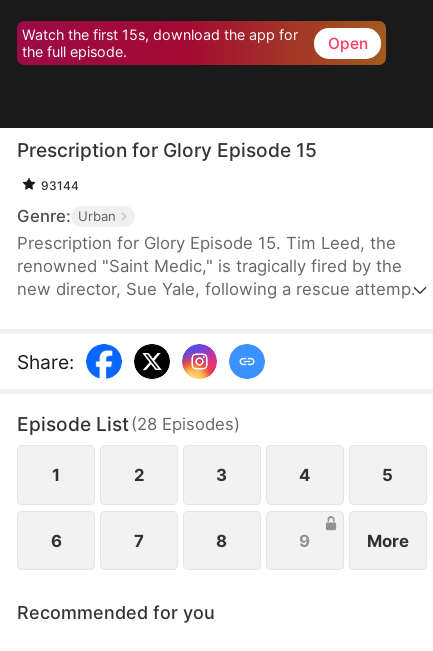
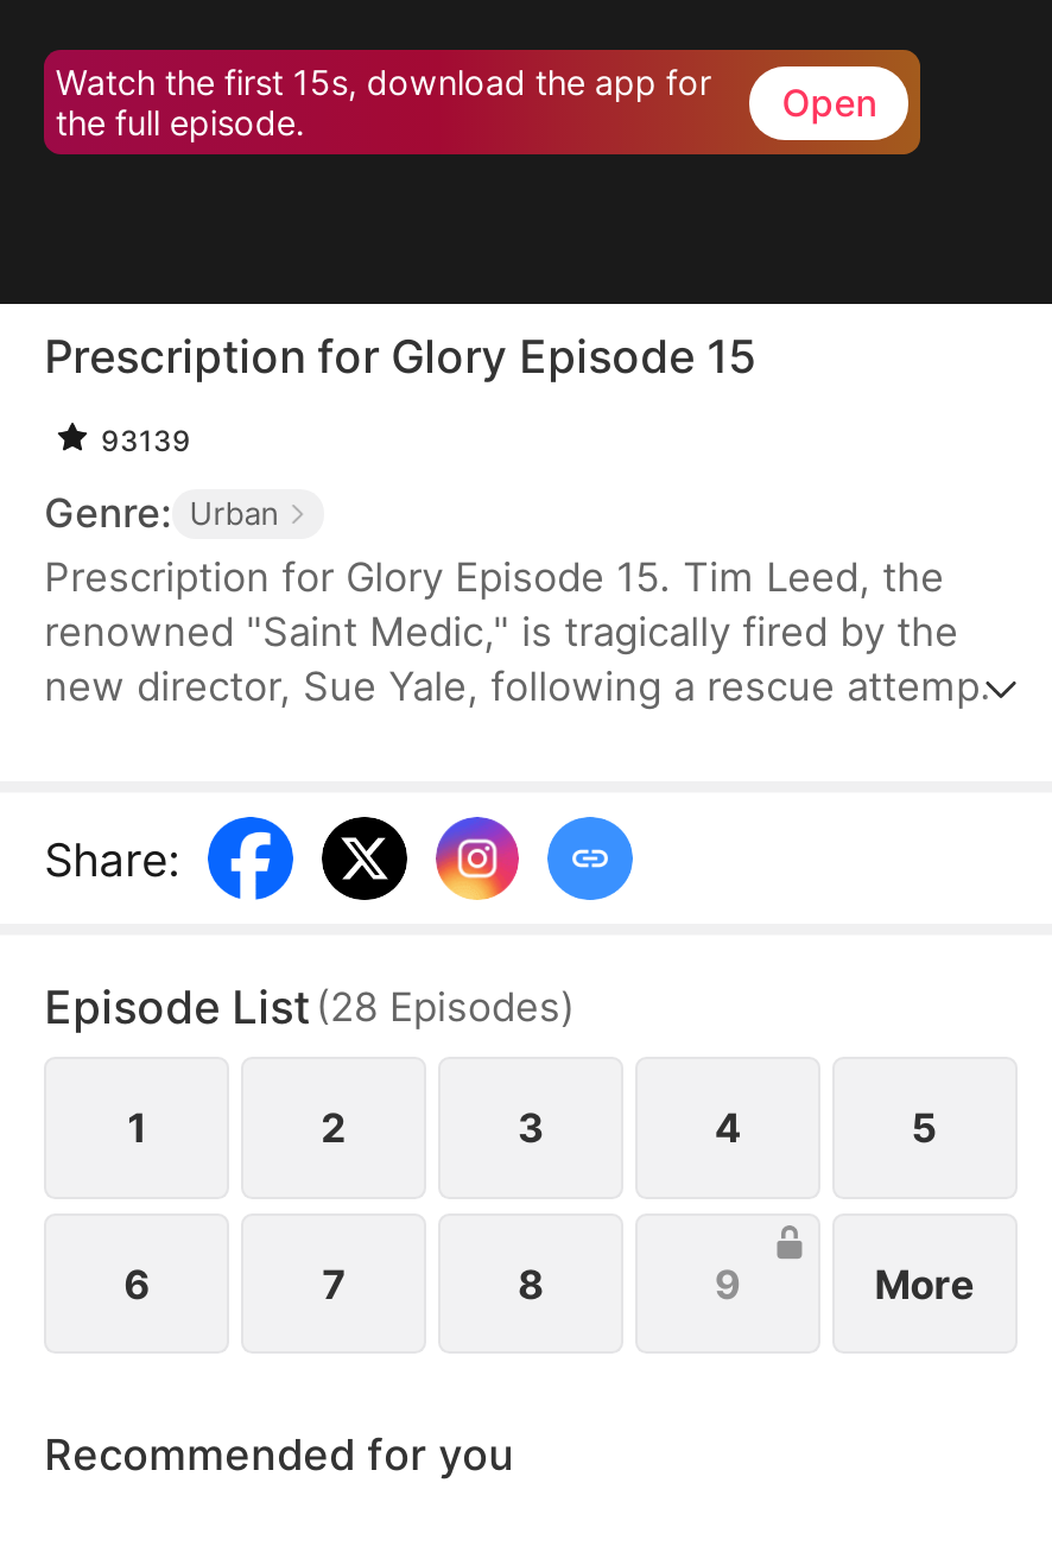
- 93144
+ 93139
